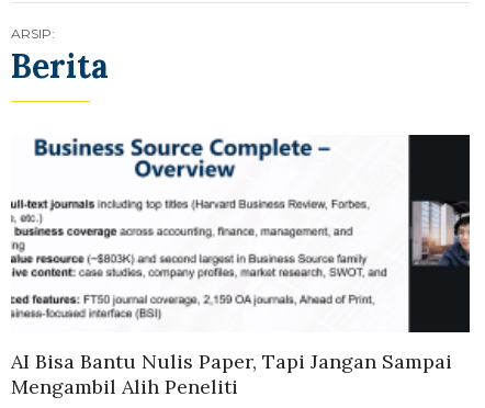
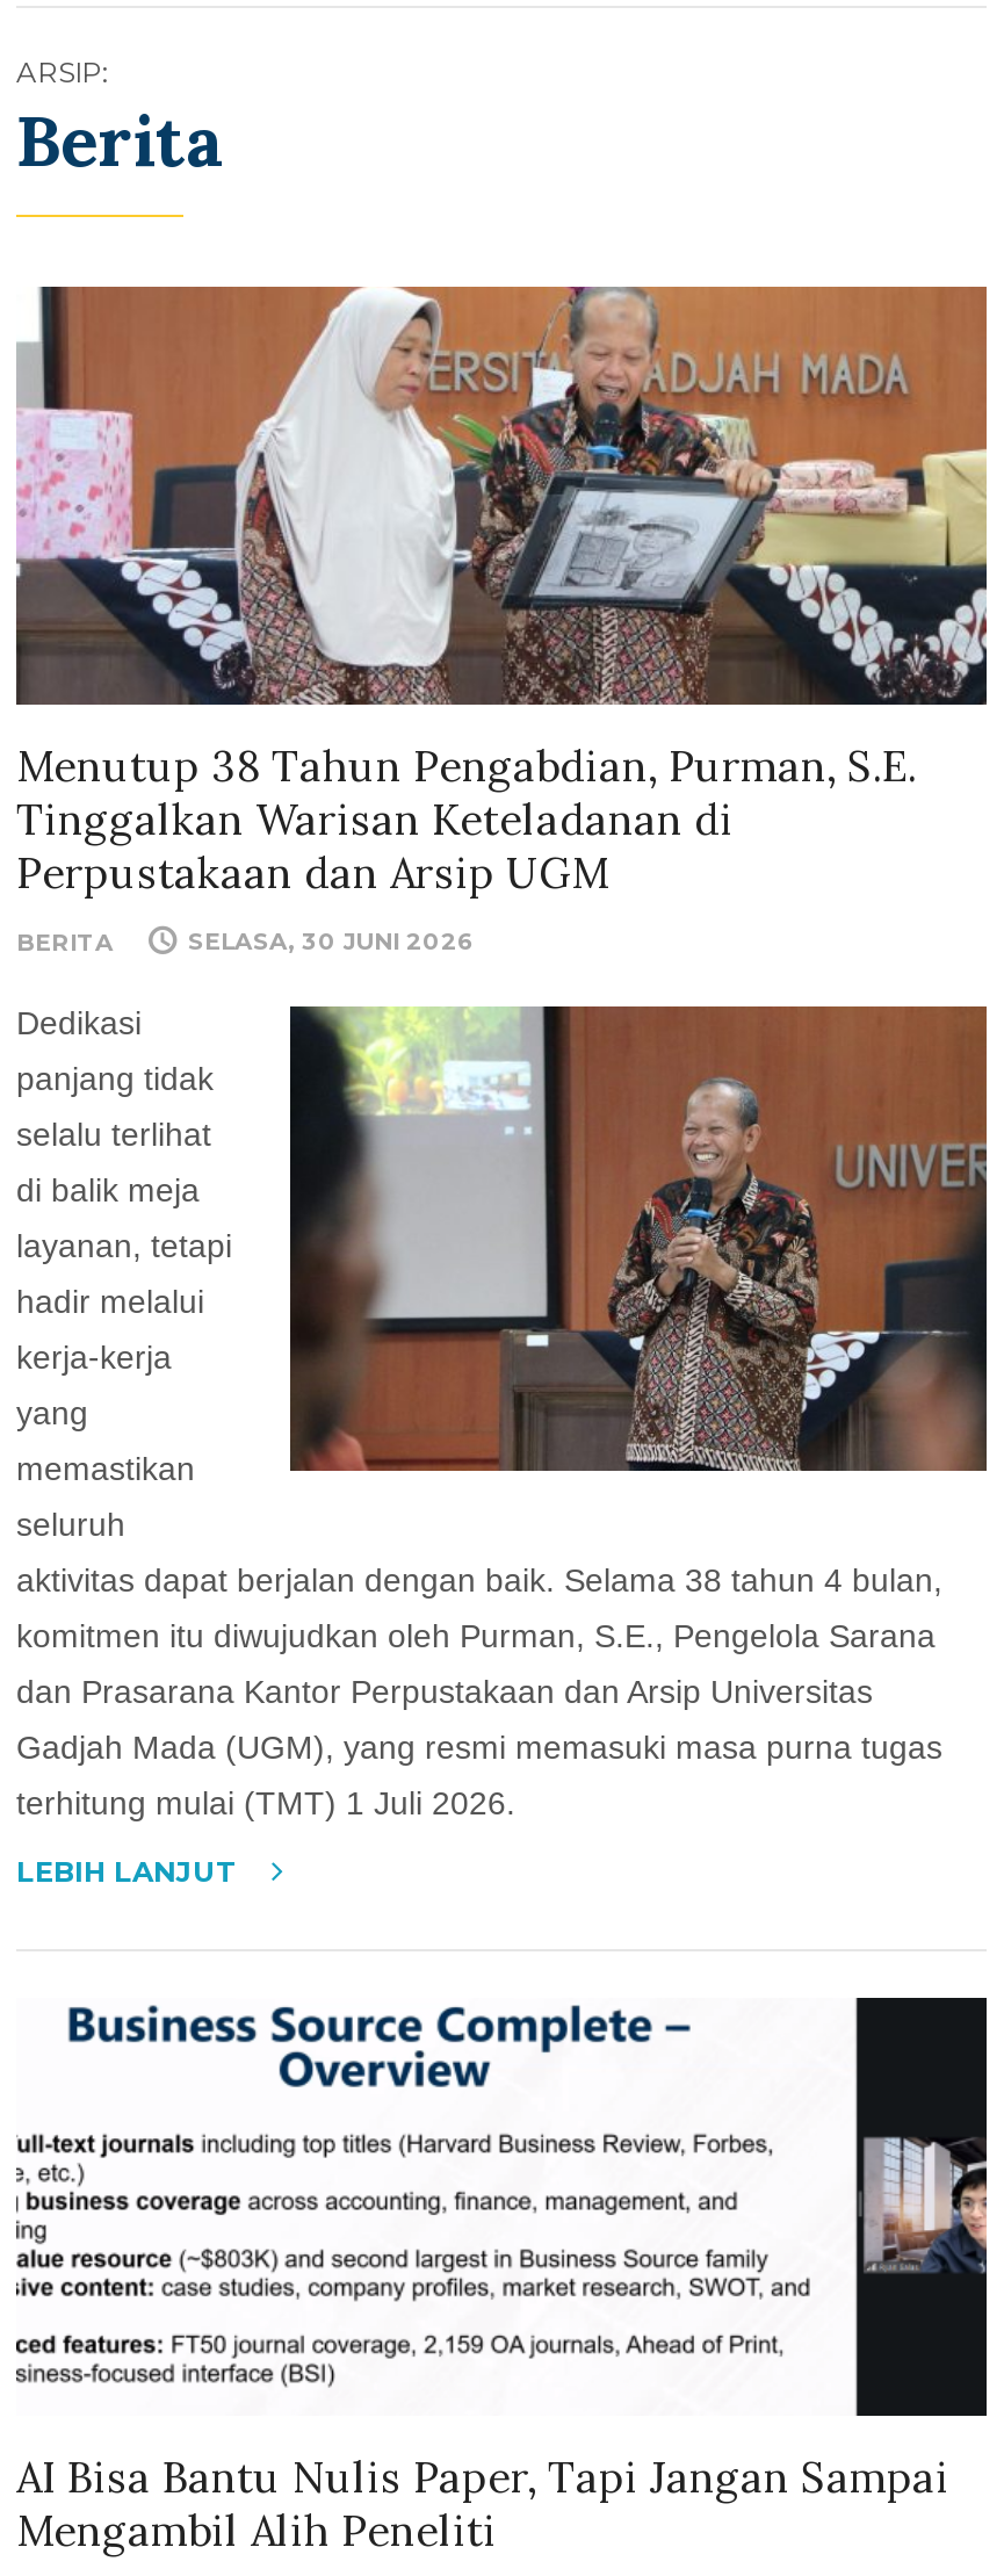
+ [image]
+ Menutup 38 Tahun Pengabdian, Purman, S.E.
+ Tinggalkan Warisan Keteladanan di
+ Perpustakaan dan Arsip UGM
+ BERITA
+ SELASA, 30 JUNI 2026
+ Dedikasi
+ panjang tidak
+ selalu terlihat
+ di balik meja
+ layanan, tetapi
+ hadir melalui
+ kerja-kerja
+ yang
+ memastikan
+ seluruh
+ aktivitas dapat berjalan dengan baik. Selama 38 tahun 4 bulan,
+ komitmen itu diwujudkan oleh Purman, S.E., Pengelola Sarana
+ dan Prasarana Kantor Perpustakaan dan Arsip Universitas
+ Gadjah Mada (UGM), yang resmi memasuki masa purna tugas
+ terhitung mulai (TMT) 1 Juli 2026.
+ LEBIH LANJUT

+ [image]
